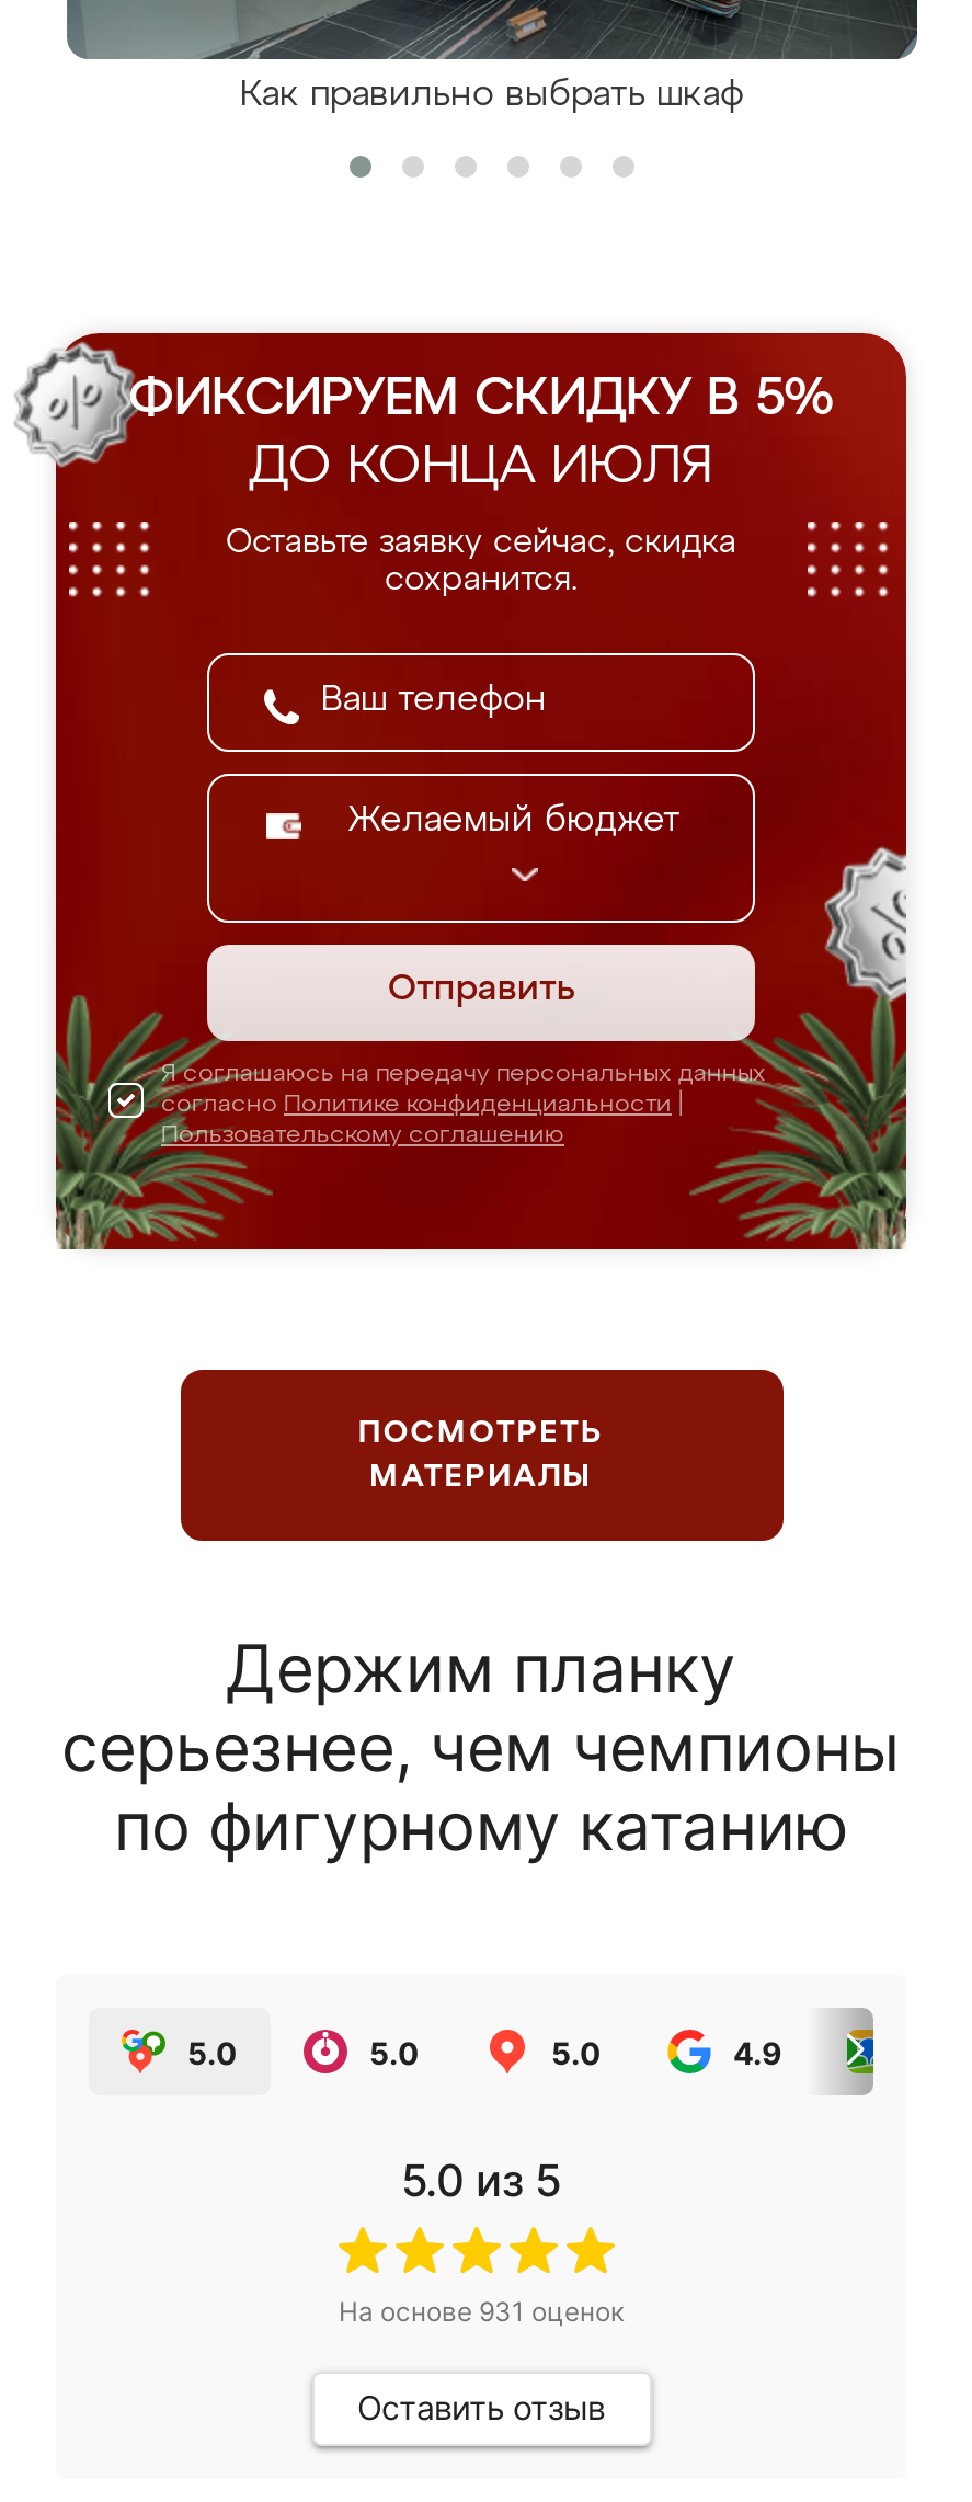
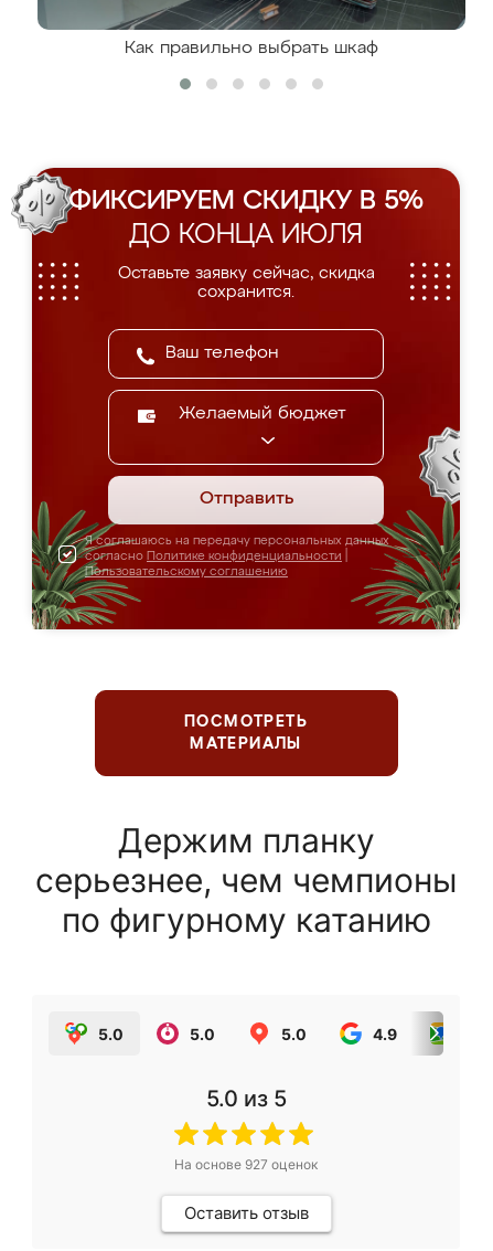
- На основе 931 оценок
+ На основе 927 оценок
